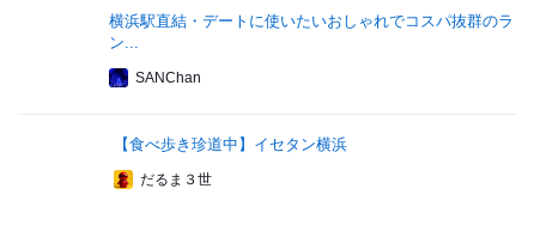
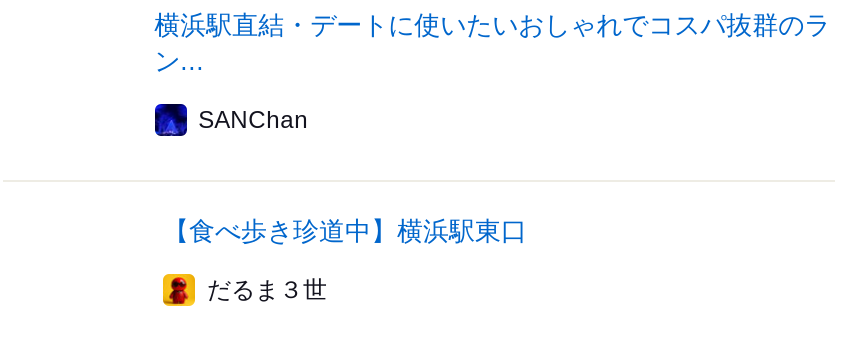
- 【食べ歩き珍道中】イセタン横浜
+ 【食べ歩き珍道中】横浜駅東口
